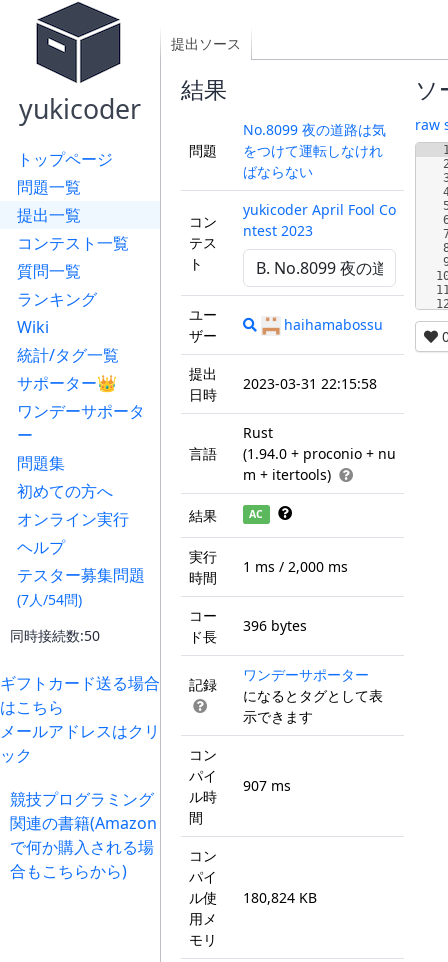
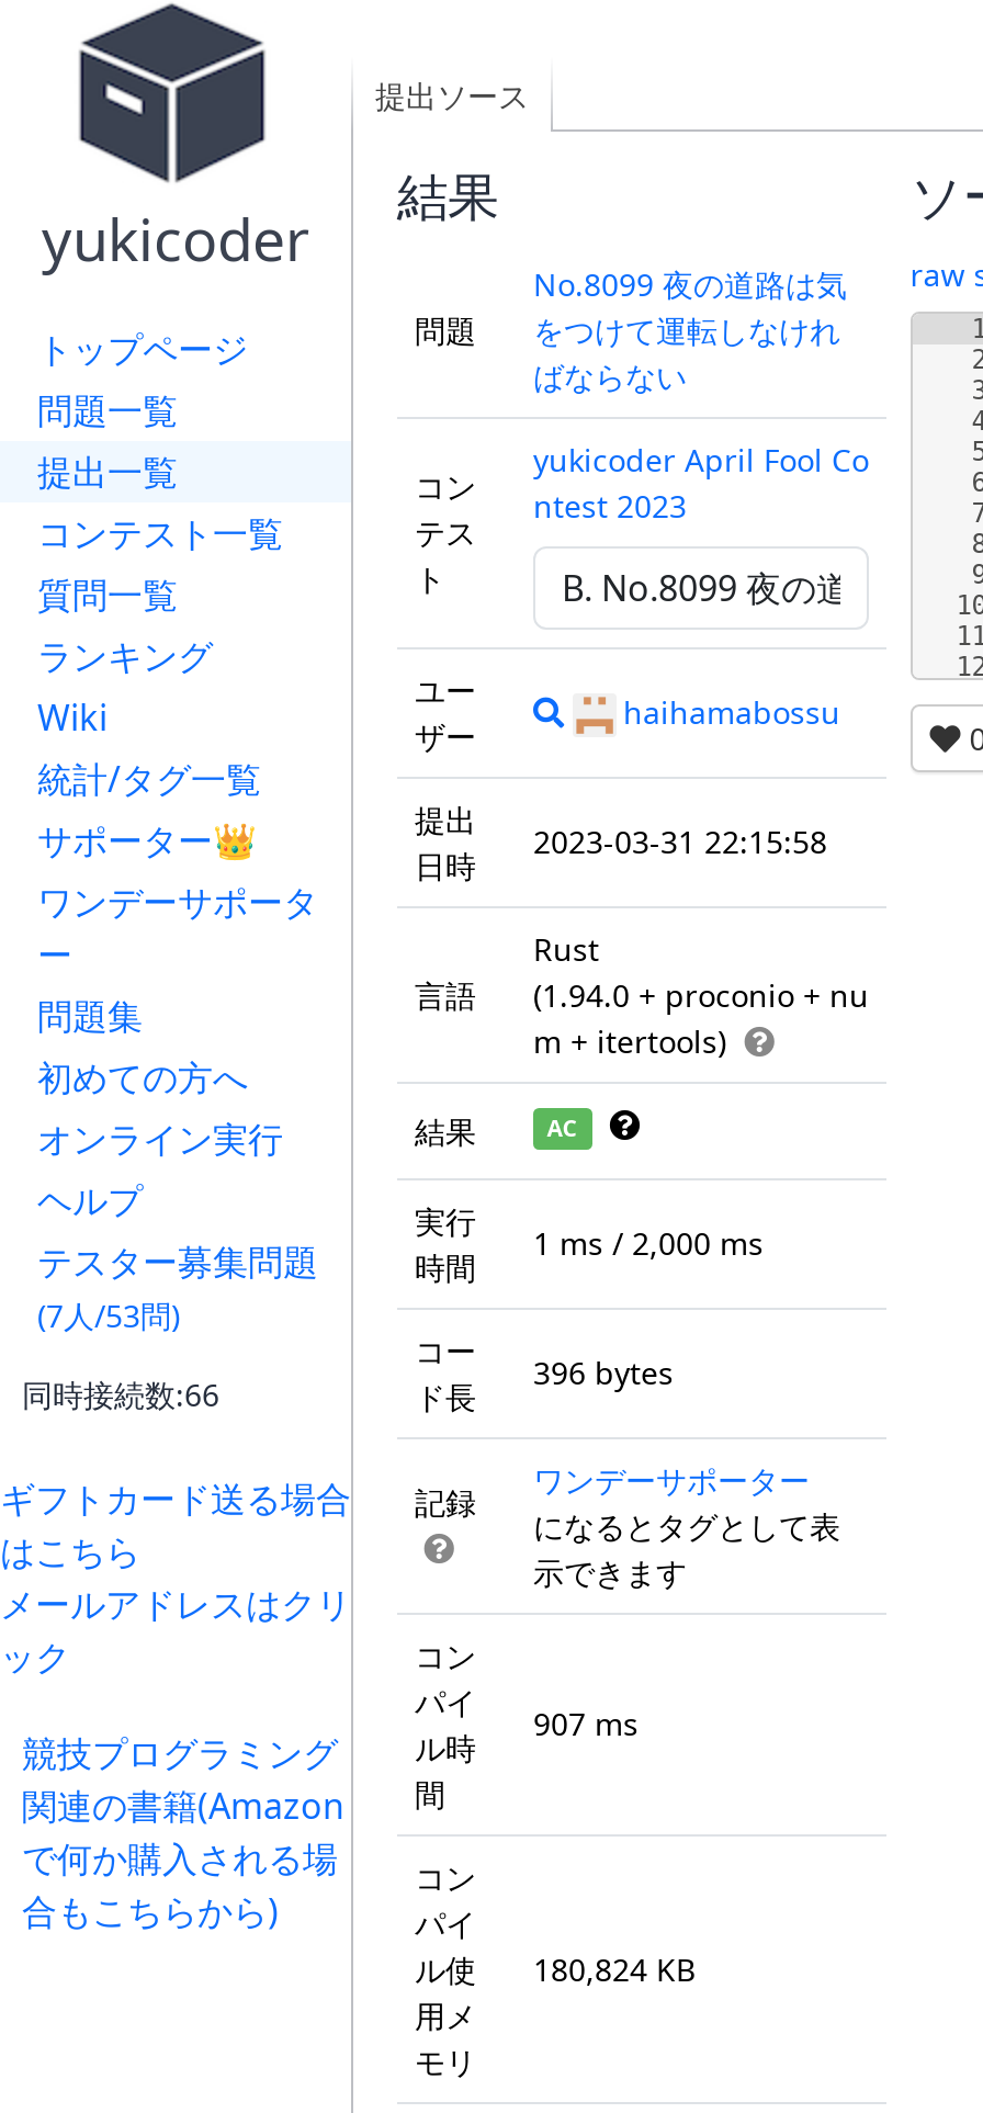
- (7人/54問)
+ (7人/53問)

- 同時接続数:50
+ 同時接続数:66
